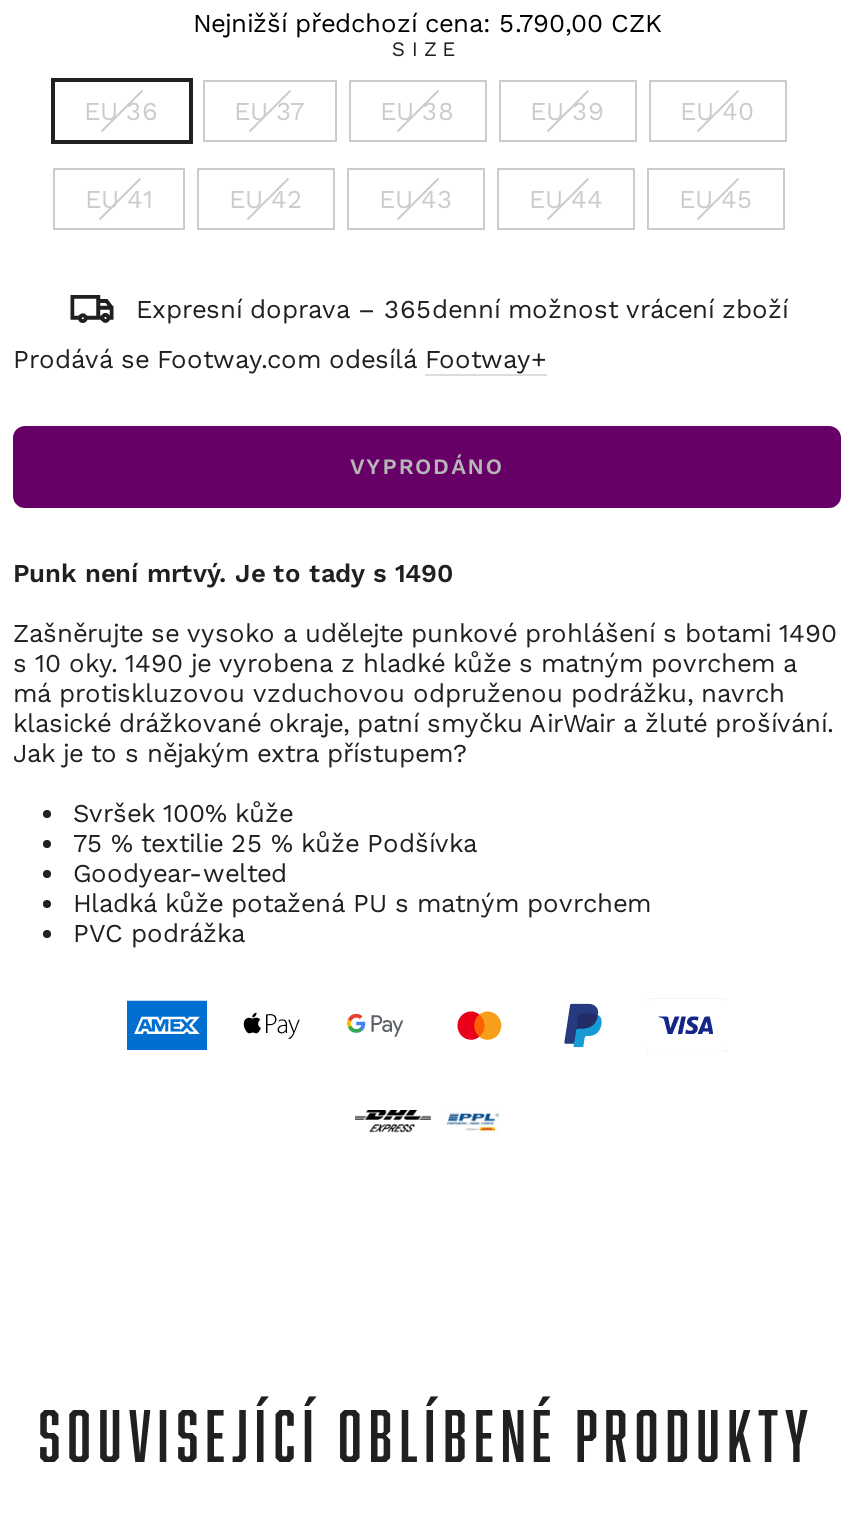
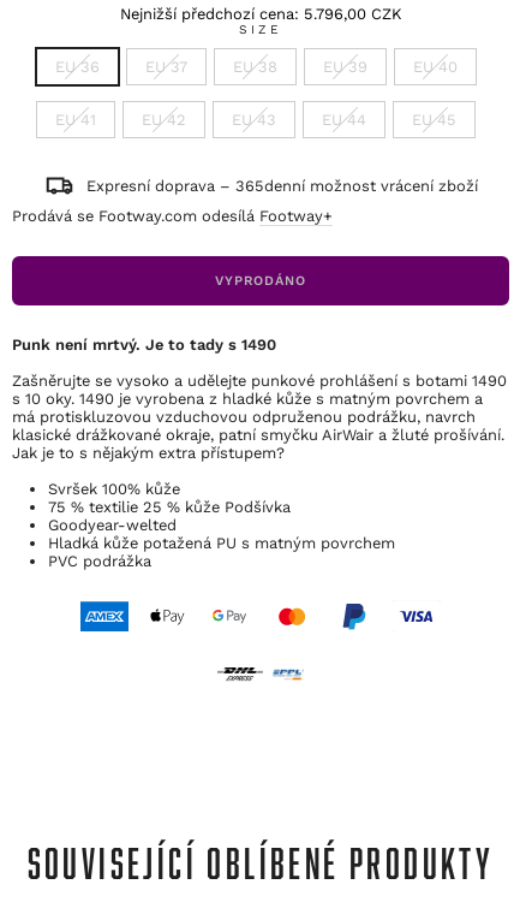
- Nejnižší předchozí cena: 5.790,00 CZK
+ Nejnižší předchozí cena: 5.796,00 CZK
